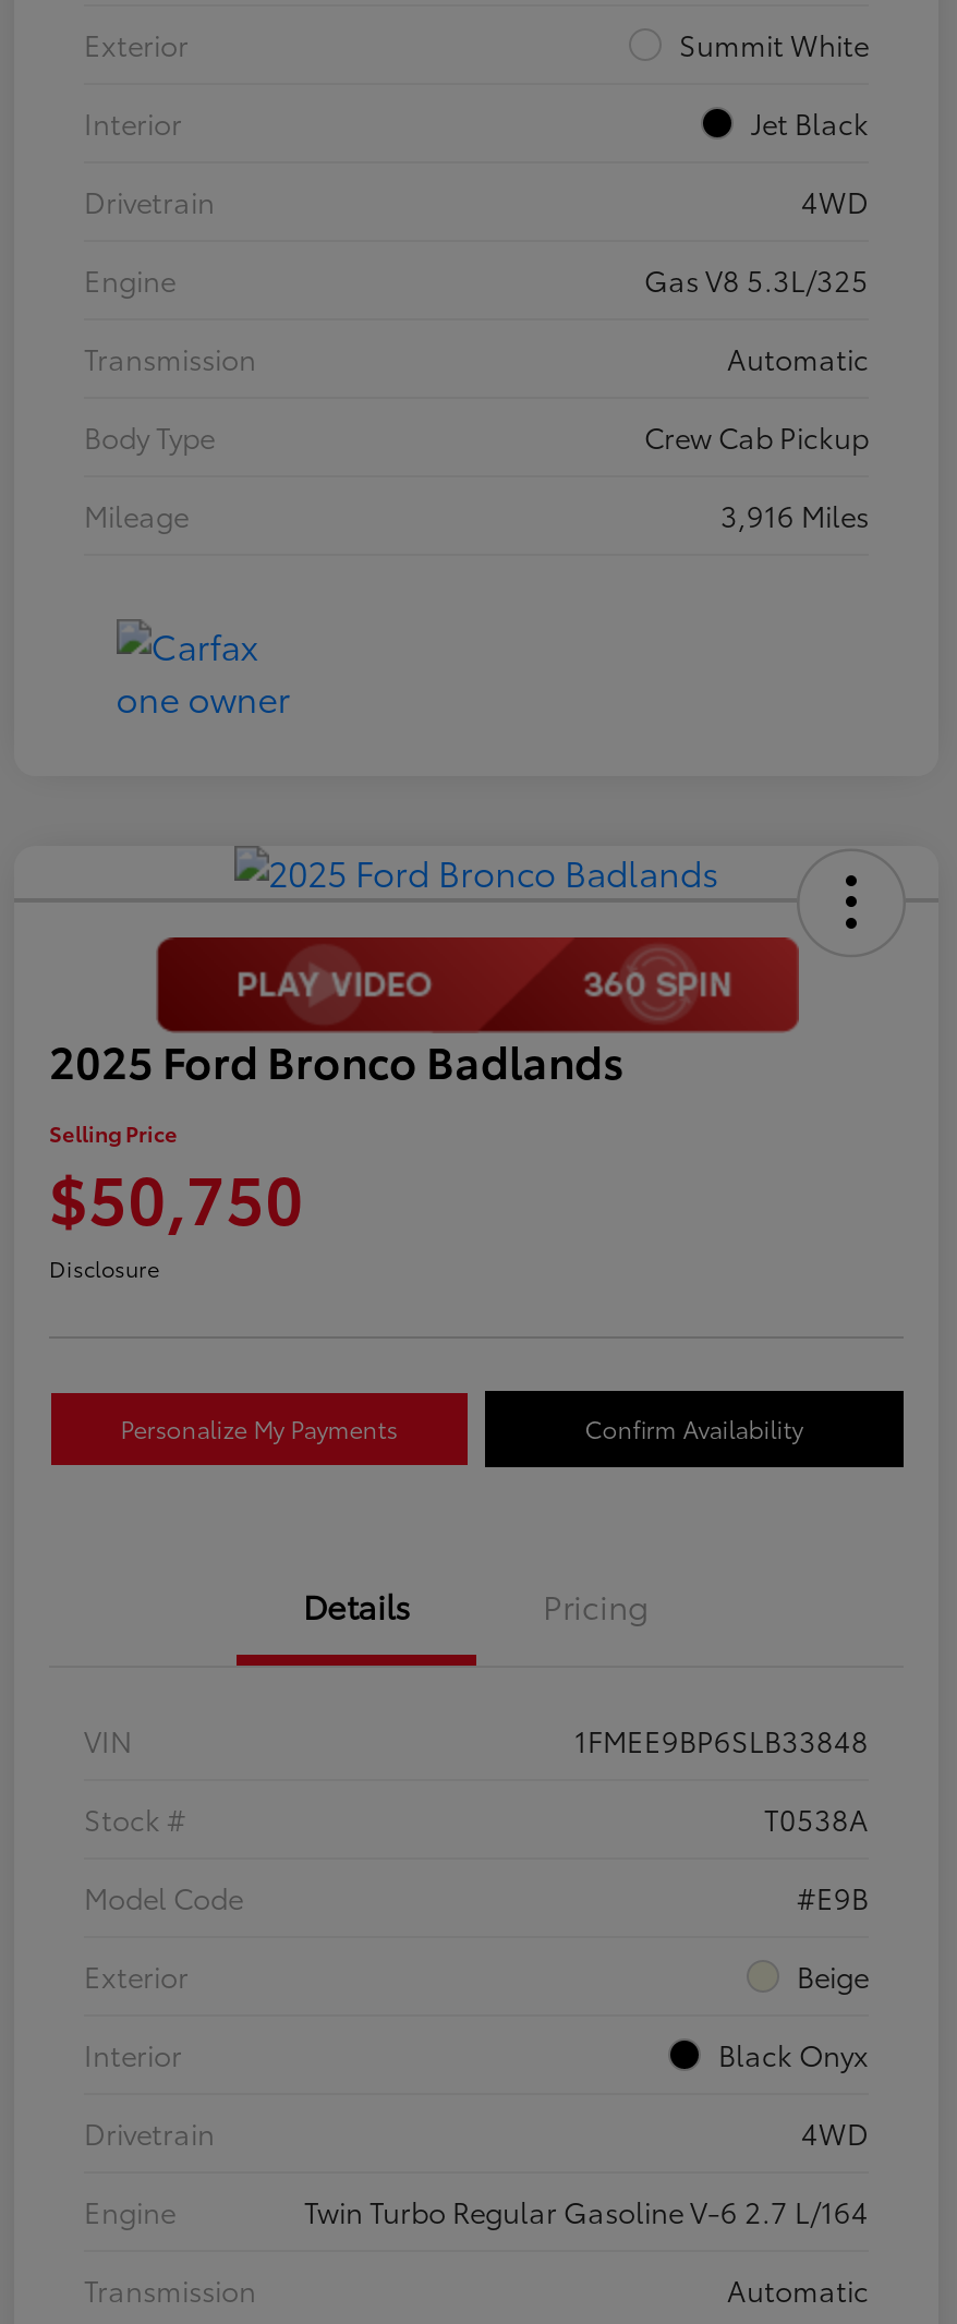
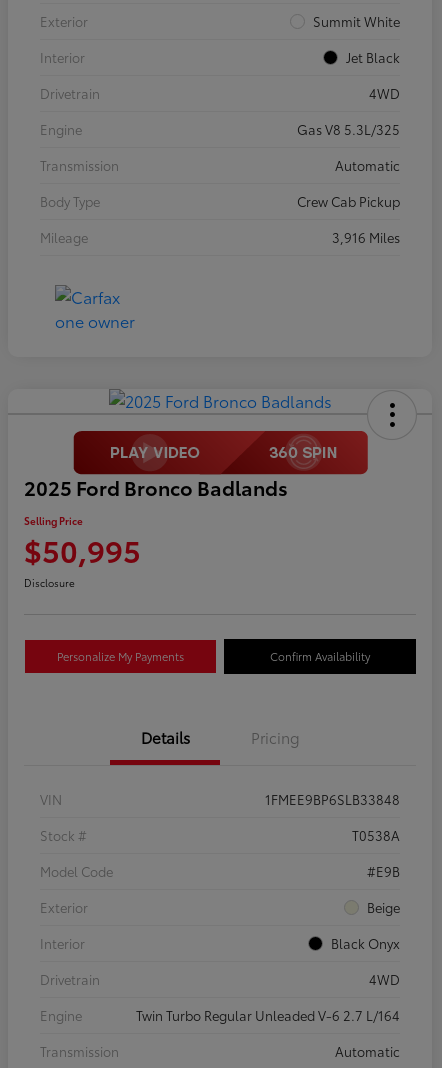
- $50,750
+ $50,995

- Twin Turbo Regular Gasoline V-6 2.7 L/164
+ Twin Turbo Regular Unleaded V-6 2.7 L/164
